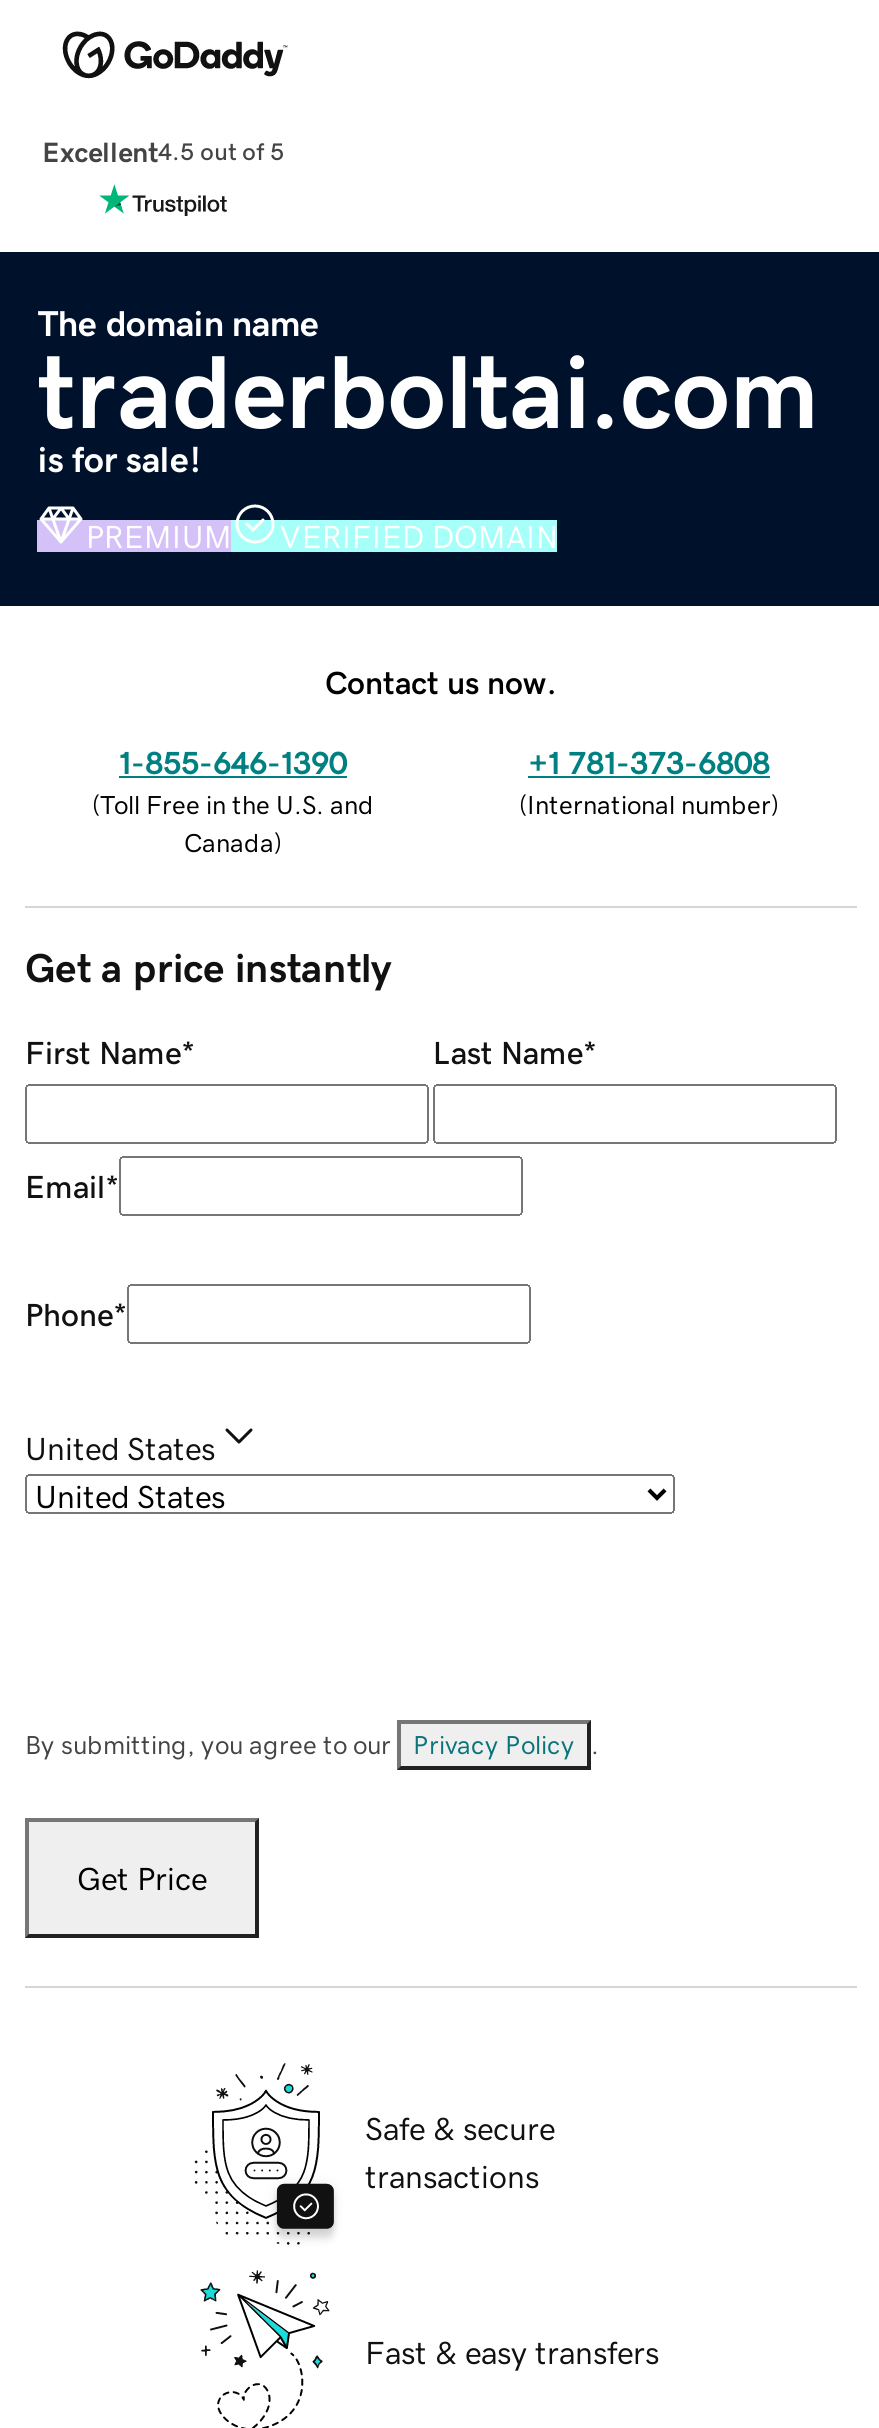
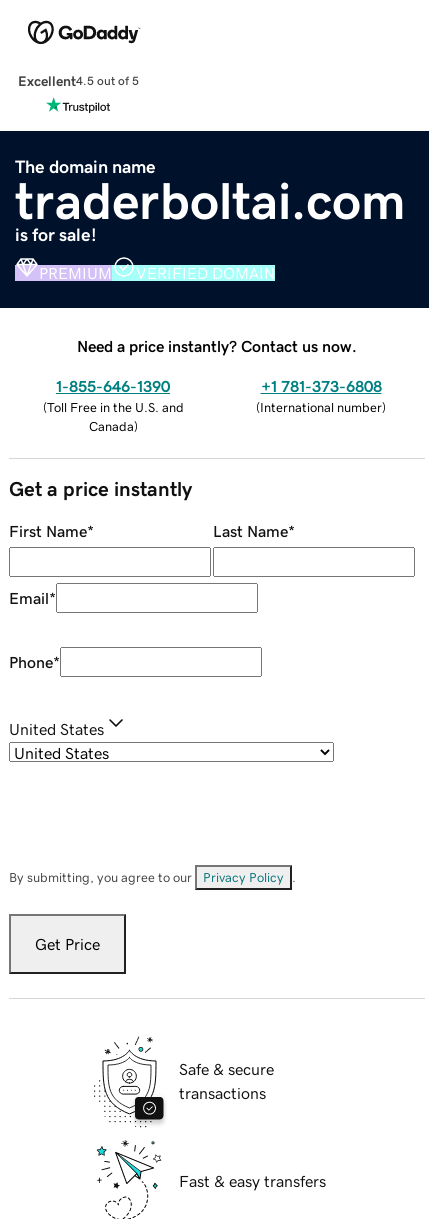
- Contact us now.
+ Need a price instantly? Contact us now.
